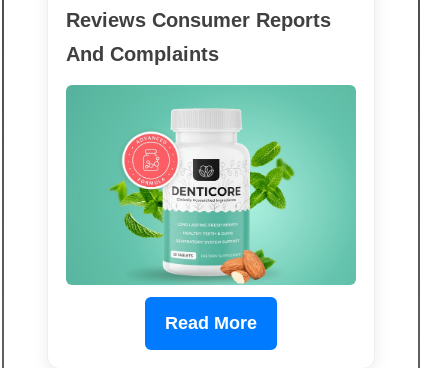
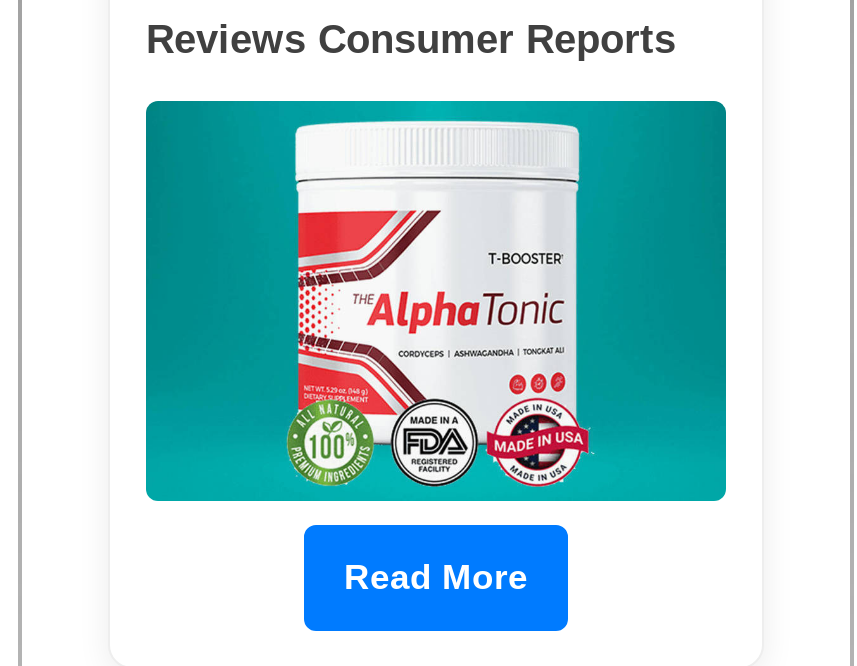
- And Complaints

- [image]
+ [image]
